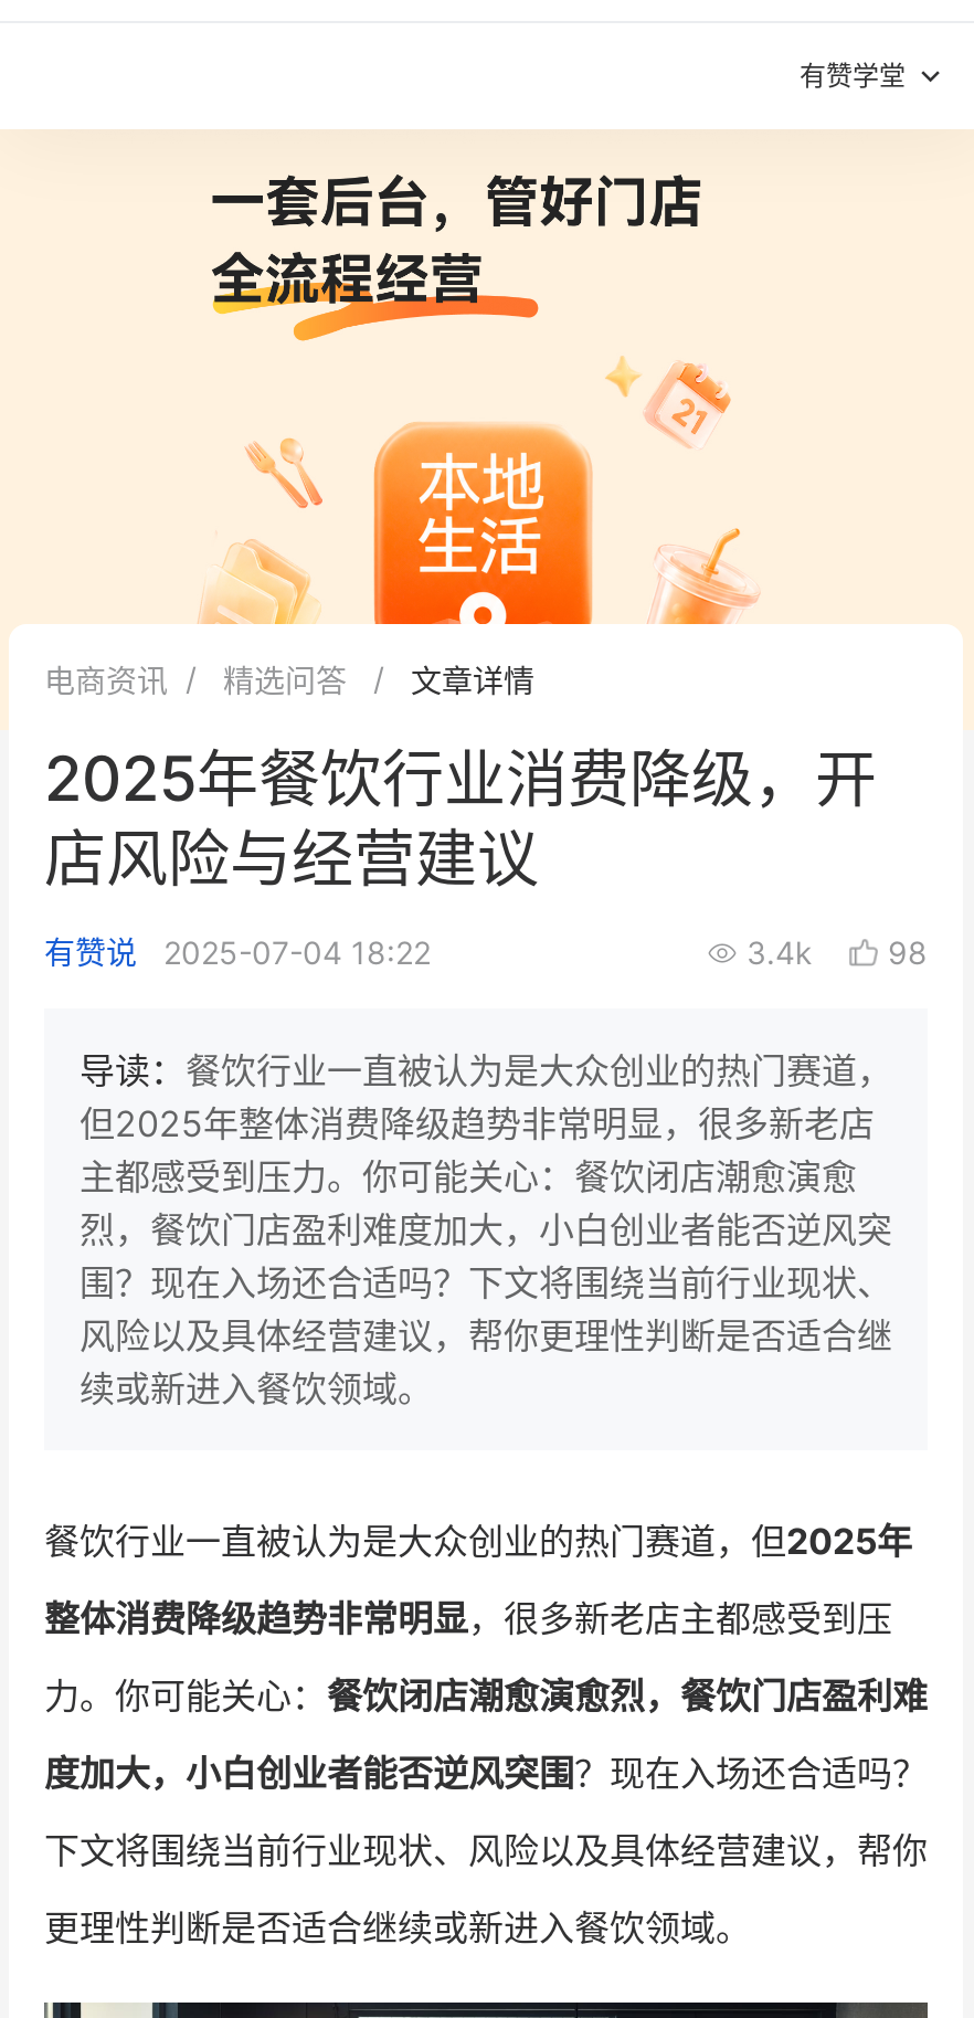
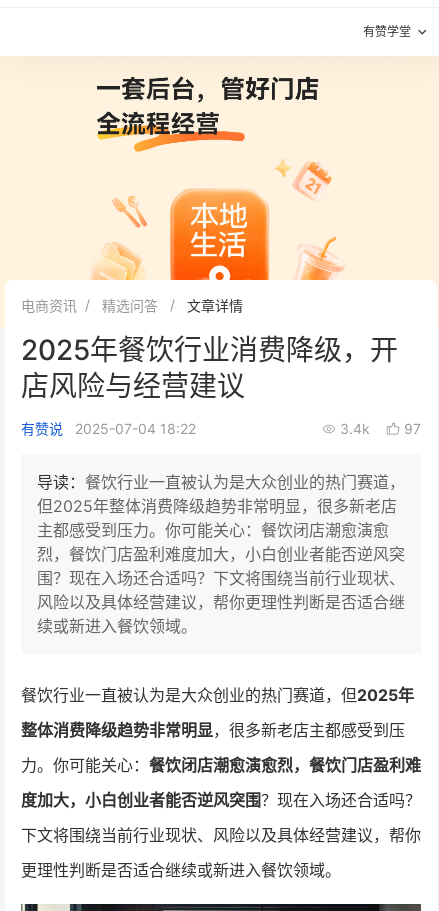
- 3.4k 98
+ 3.4k 97
